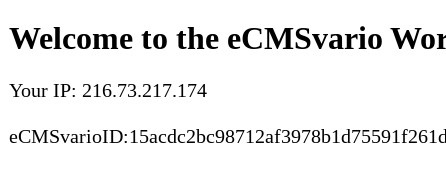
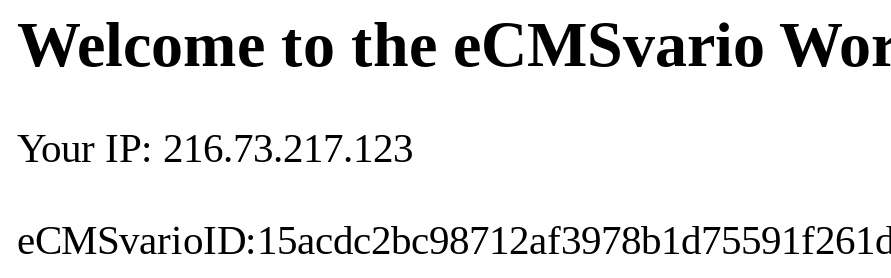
- Your IP: 216.73.217.174
+ Your IP: 216.73.217.123
